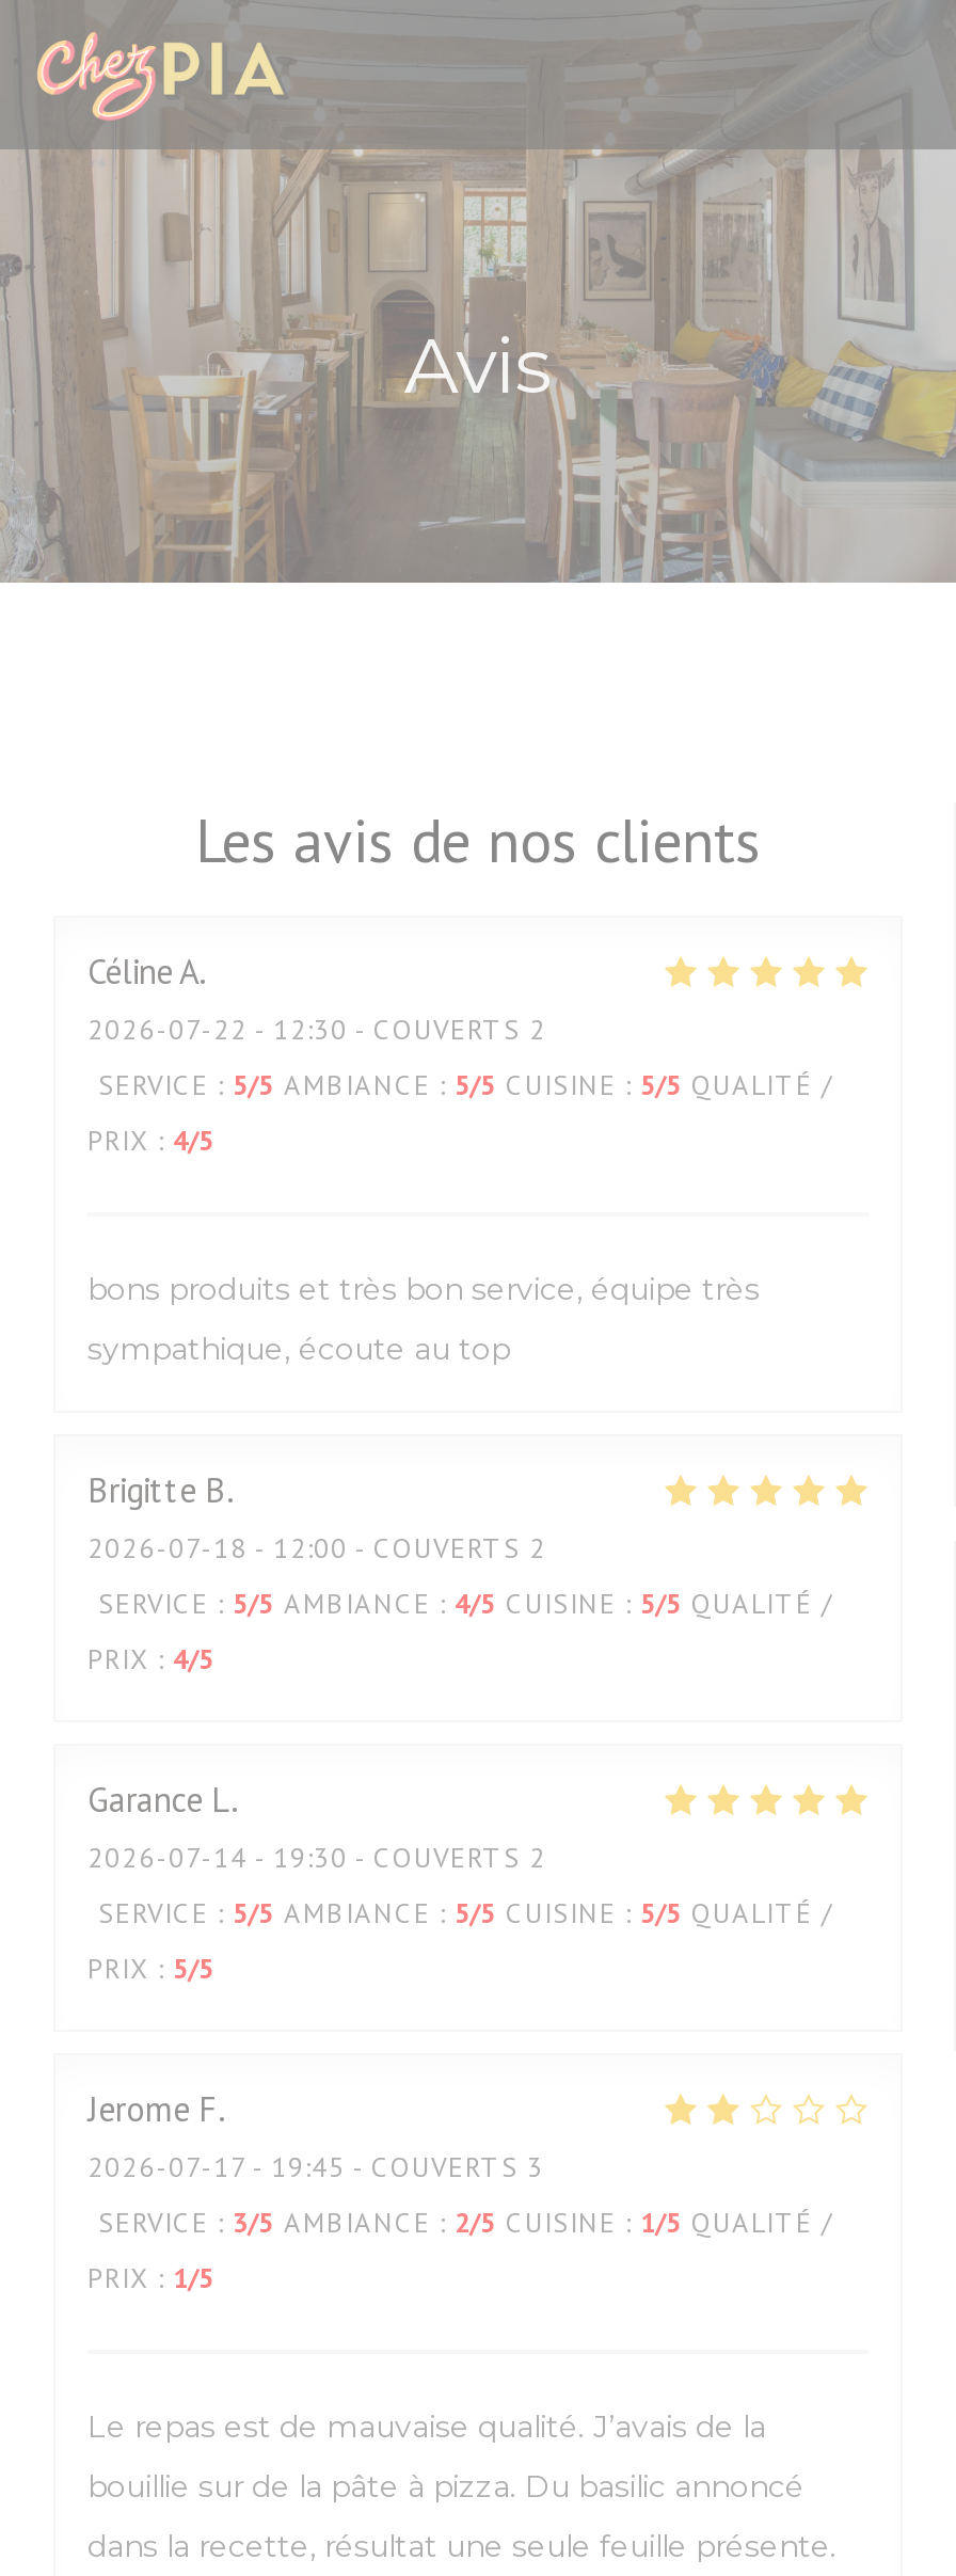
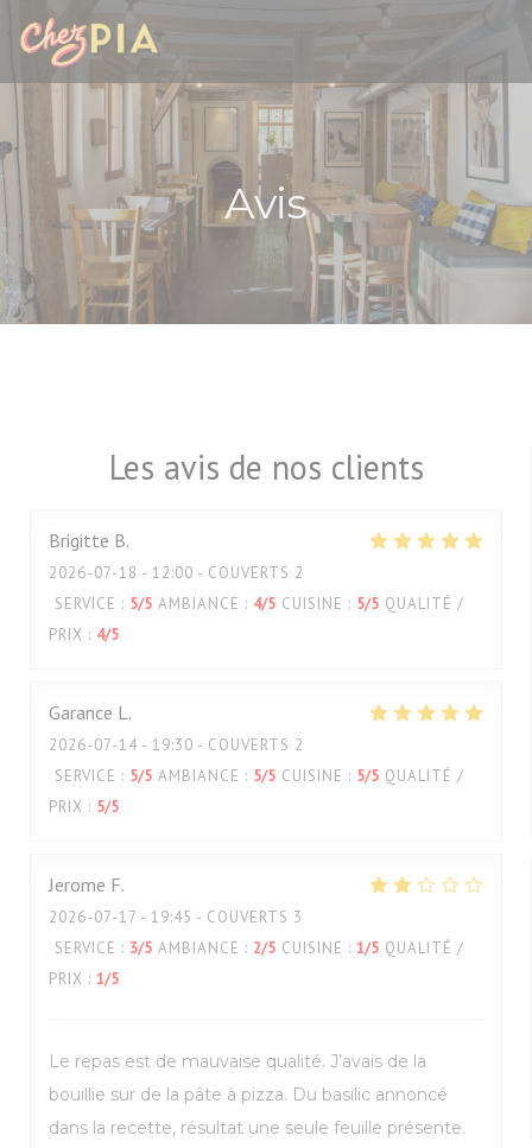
- Céline A
- 2026-07-22 - 12:30 - COUVERTS 2
- SERVICE: 5/5 AMBIANCE: 5/5 CUISINE: 5/5 QUALITÉ /
- PRIX: 4/5

- bons produits et très bon service, équipe très
- sympathique, écoute au top
